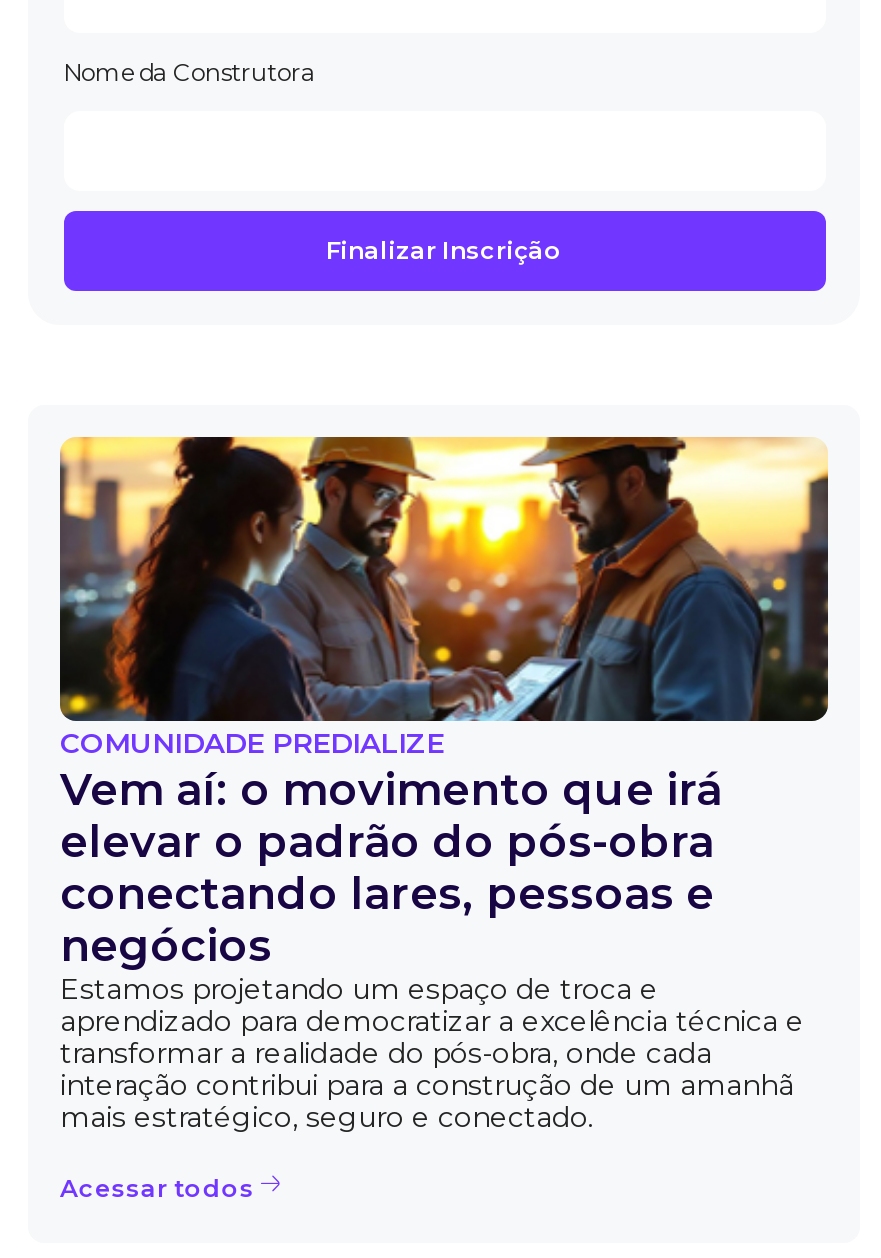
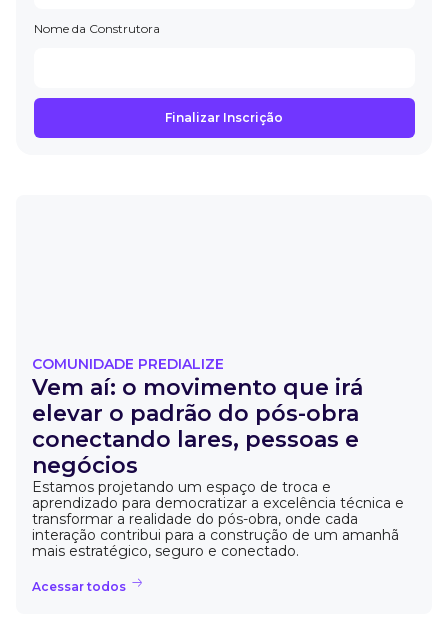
- [image]
